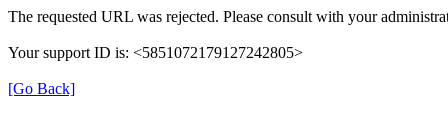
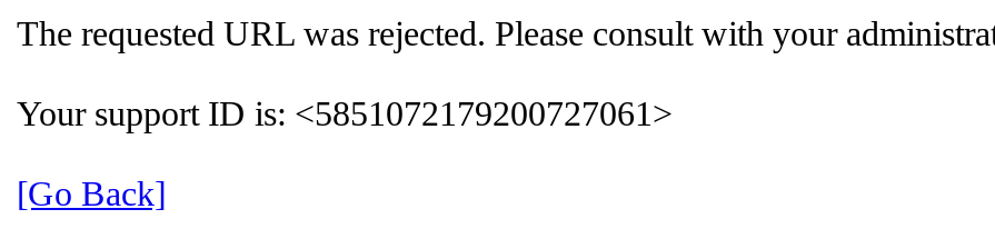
- Your support ID is: <5851072179127242805>
+ Your support ID is: <5851072179200727061>
